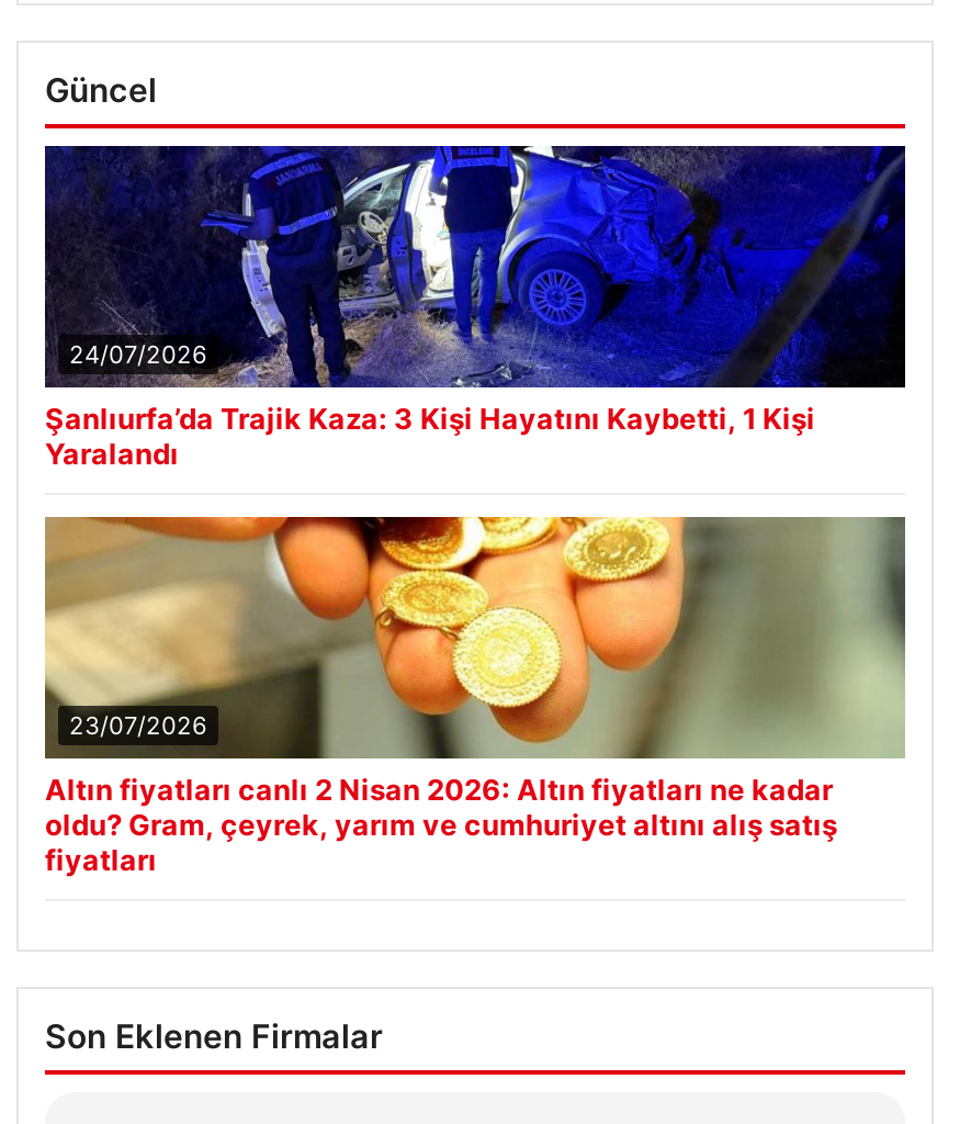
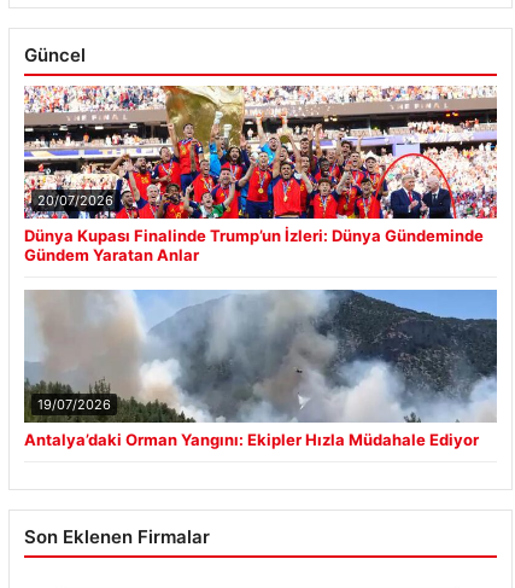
- [image]
- 24/07/2026
+ [image]
+ 20/07/2026

- Şanlıurfa’da Trajik Kaza: 3 Kişi Hayatını Kaybetti, 1 Kişi
- Yaralandı
+ Dünya Kupası Finalinde Trump’un İzleri: Dünya Gündeminde
+ Gündem Yaratan Anlar

- [image]
- 23/07/2026
+ [image]
+ 19/07/2026

- Altın fiyatları canlı 2 Nisan 2026: Altın fiyatları ne kadar
- oldu? Gram, çeyrek, yarım ve cumhuriyet altını alış satış
- fiyatları
+ Antalya’daki Orman Yangını: Ekipler Hızla Müdahale Ediyor
